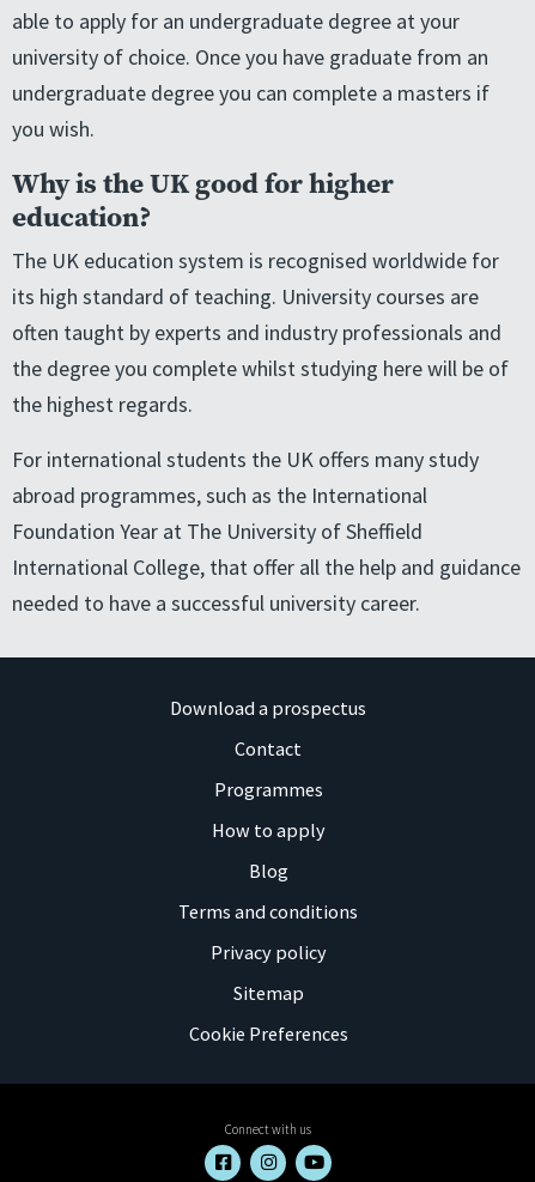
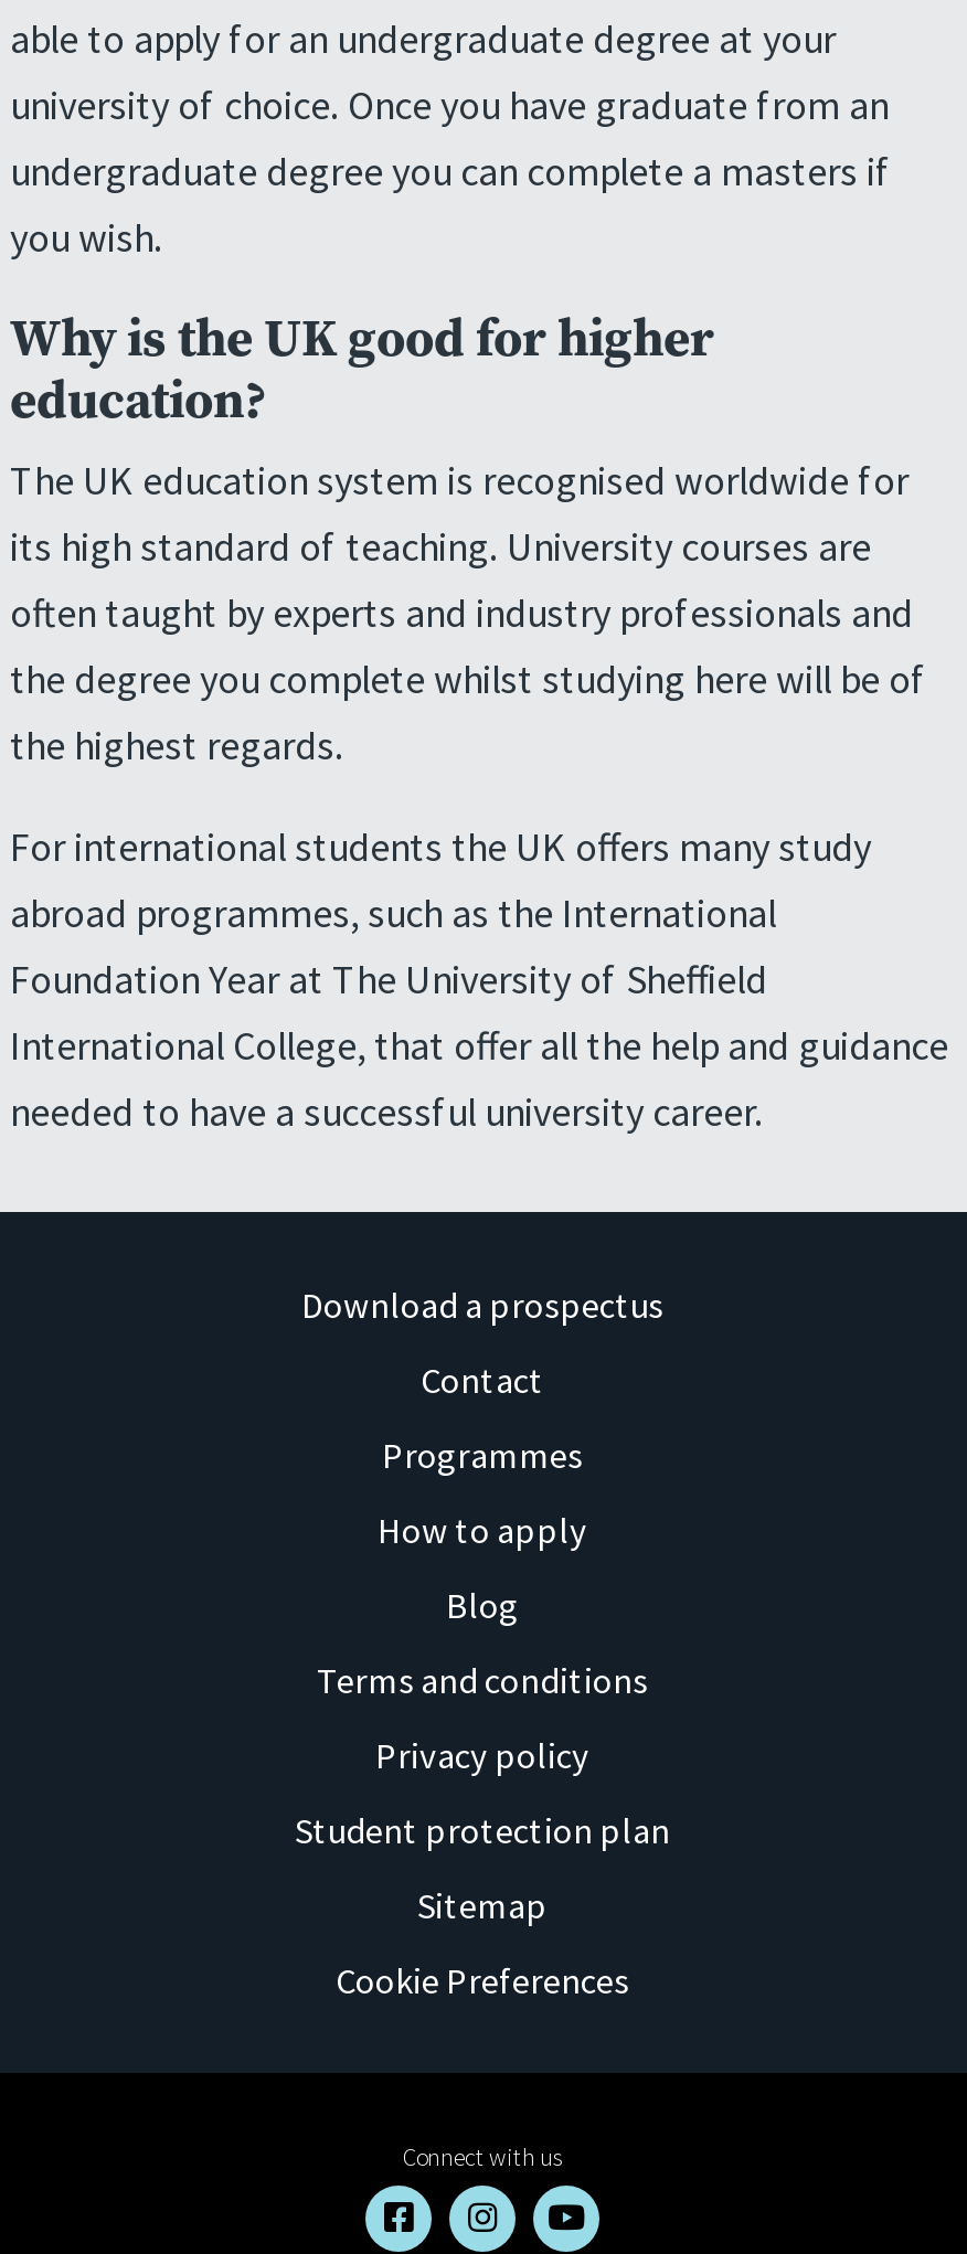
+ Student protection plan
